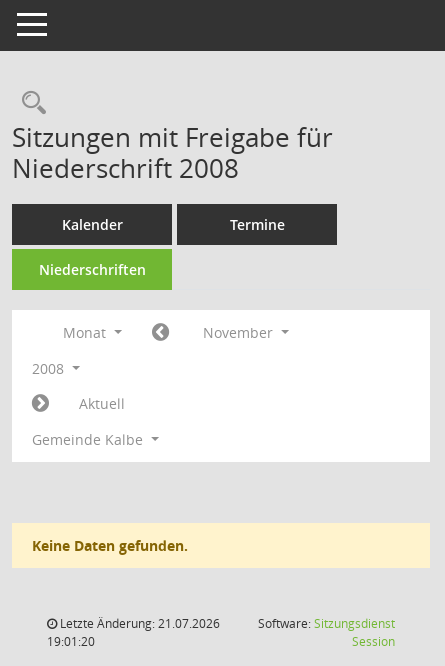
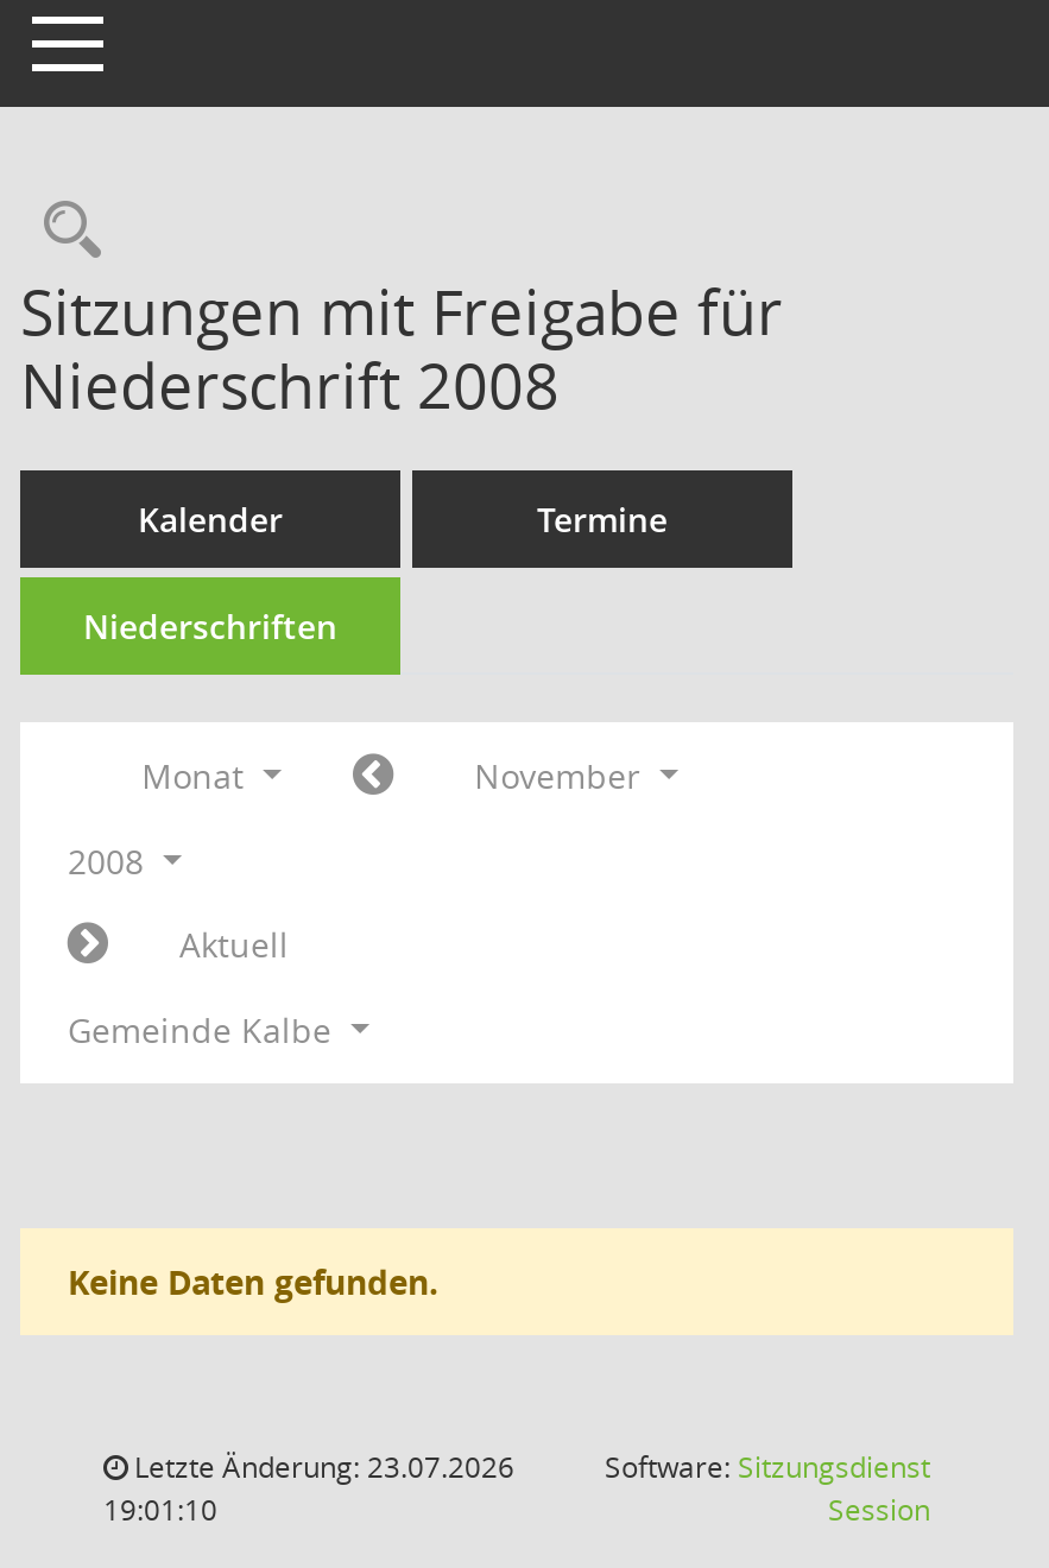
- Letzte Änderung: 21.07.2026
+ Letzte Änderung: 23.07.2026

- 19:01:20
+ 19:01:10
